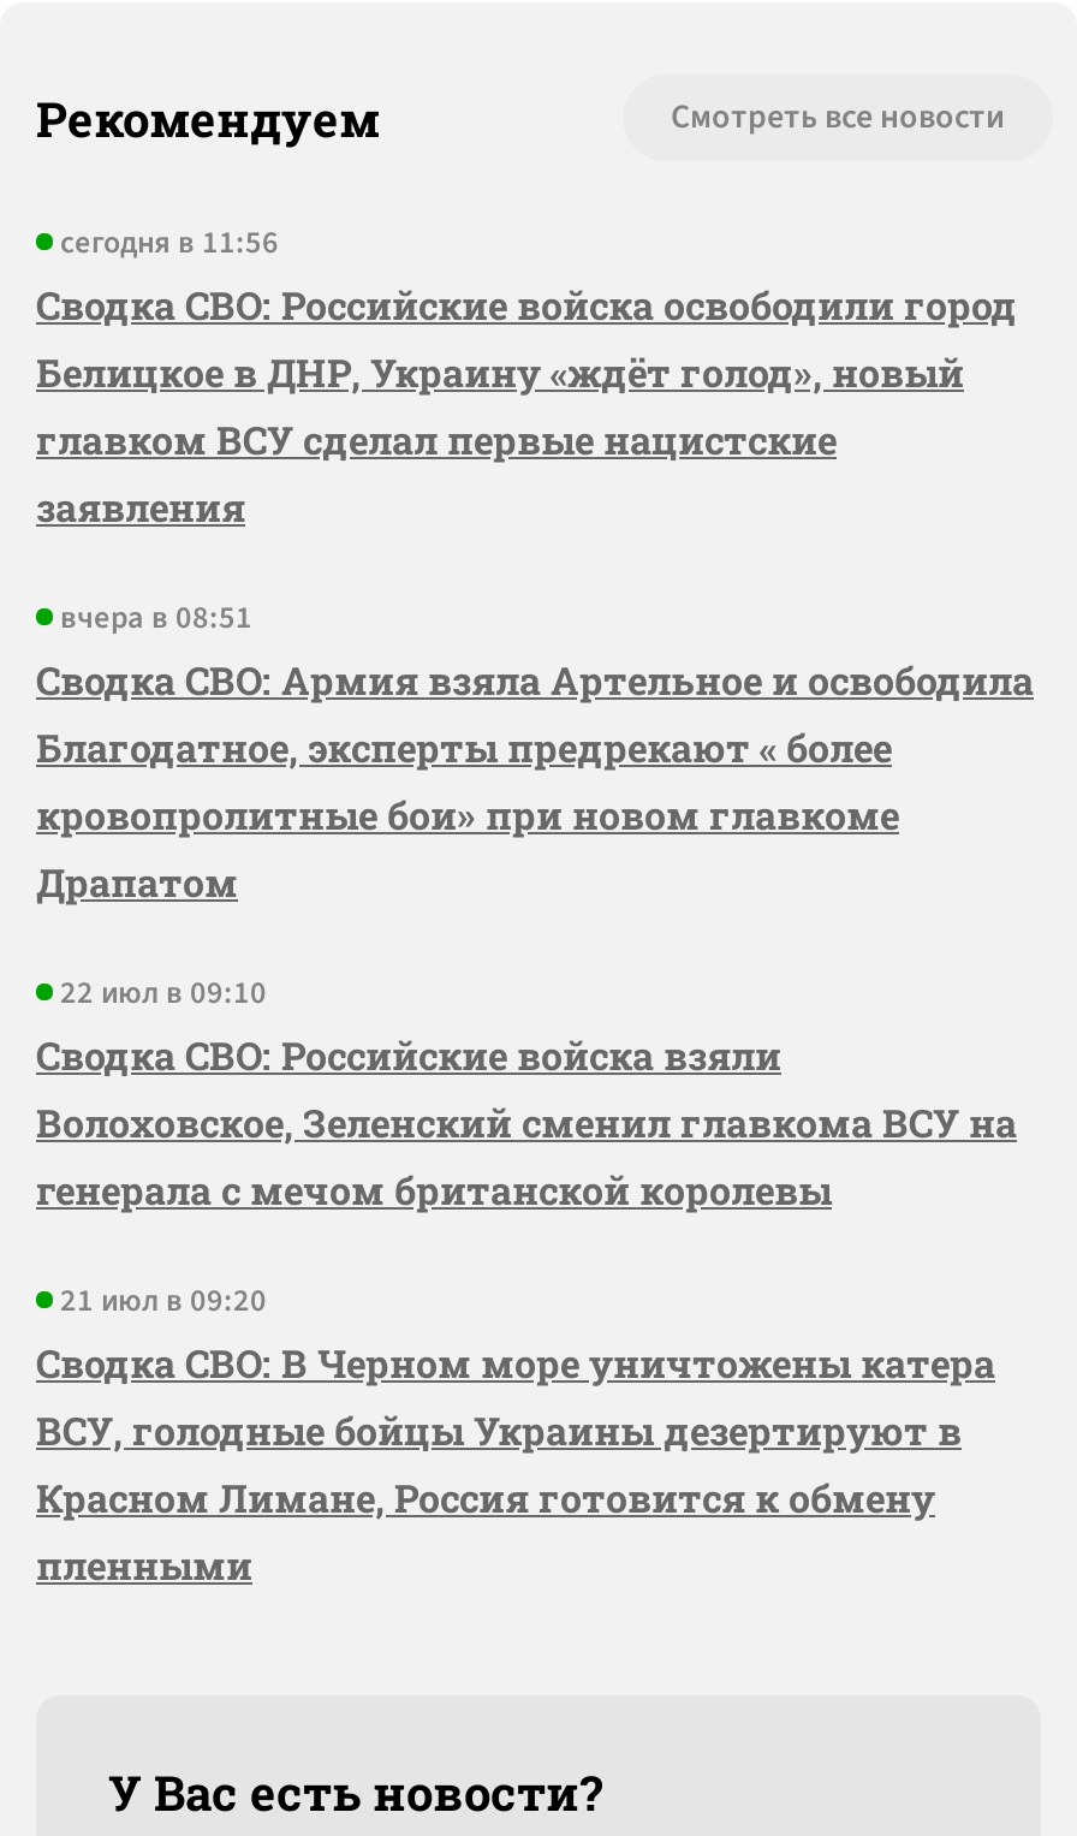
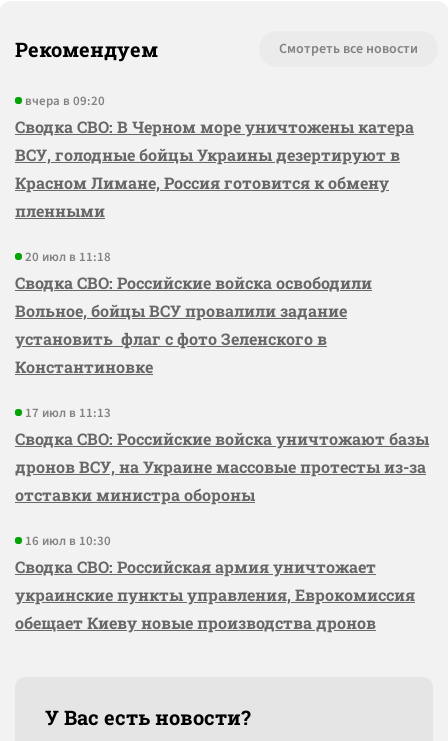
- сегодня в 11:56
- Сводка СВО: Российские войска освободили город
- Белицкое в ДНР, Украину «ждёт голод», новый
- главком ВСУ сделал первые нацистские
- заявления
- вчера в 08:51
- Сводка СВО: Армия взяла Артельное и освободила
- Благодатное, эксперты предрекают « более
- кровопролитные бои» при новом главкоме
- Драпатом
- 22 июл в 09:10
- Сводка СВО: Российские войска взяли
- Волоховское, Зеленский сменил главкома ВСУ на
- генерала с мечом британской королевы
- 21 июл в 09:20
+ вчера в 09:20

moved up: Сводка СВО: В Черном море уничтожены катера | ВСУ, голодные бойцы Украины дезертируют в | Красном Лимане, Россия готовится к обмену | пленными

+ 20 июл в 11:18
+ Сводка СВО: Российские войска освободили
+ Вольное, бойцы ВСУ провалили задание
+ установить флаг с фото Зеленского в
+ Константиновке
+ 17 июл в 11:13
+ Сводка СВО: Российские войска уничтожают базы
+ дронов ВСУ, на Украине массовые протесты из-за
+ отставки министра обороны
+ 16 июл в 10:30
+ Сводка СВО: Российская армия уничтожает
+ украинские пункты управления, Еврокомиссия
+ обещает Киеву новые производства дронов
